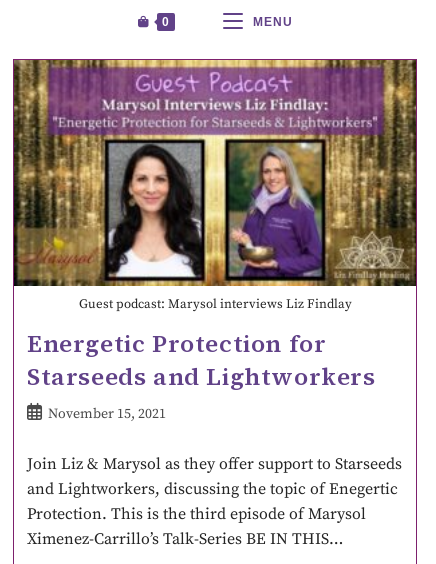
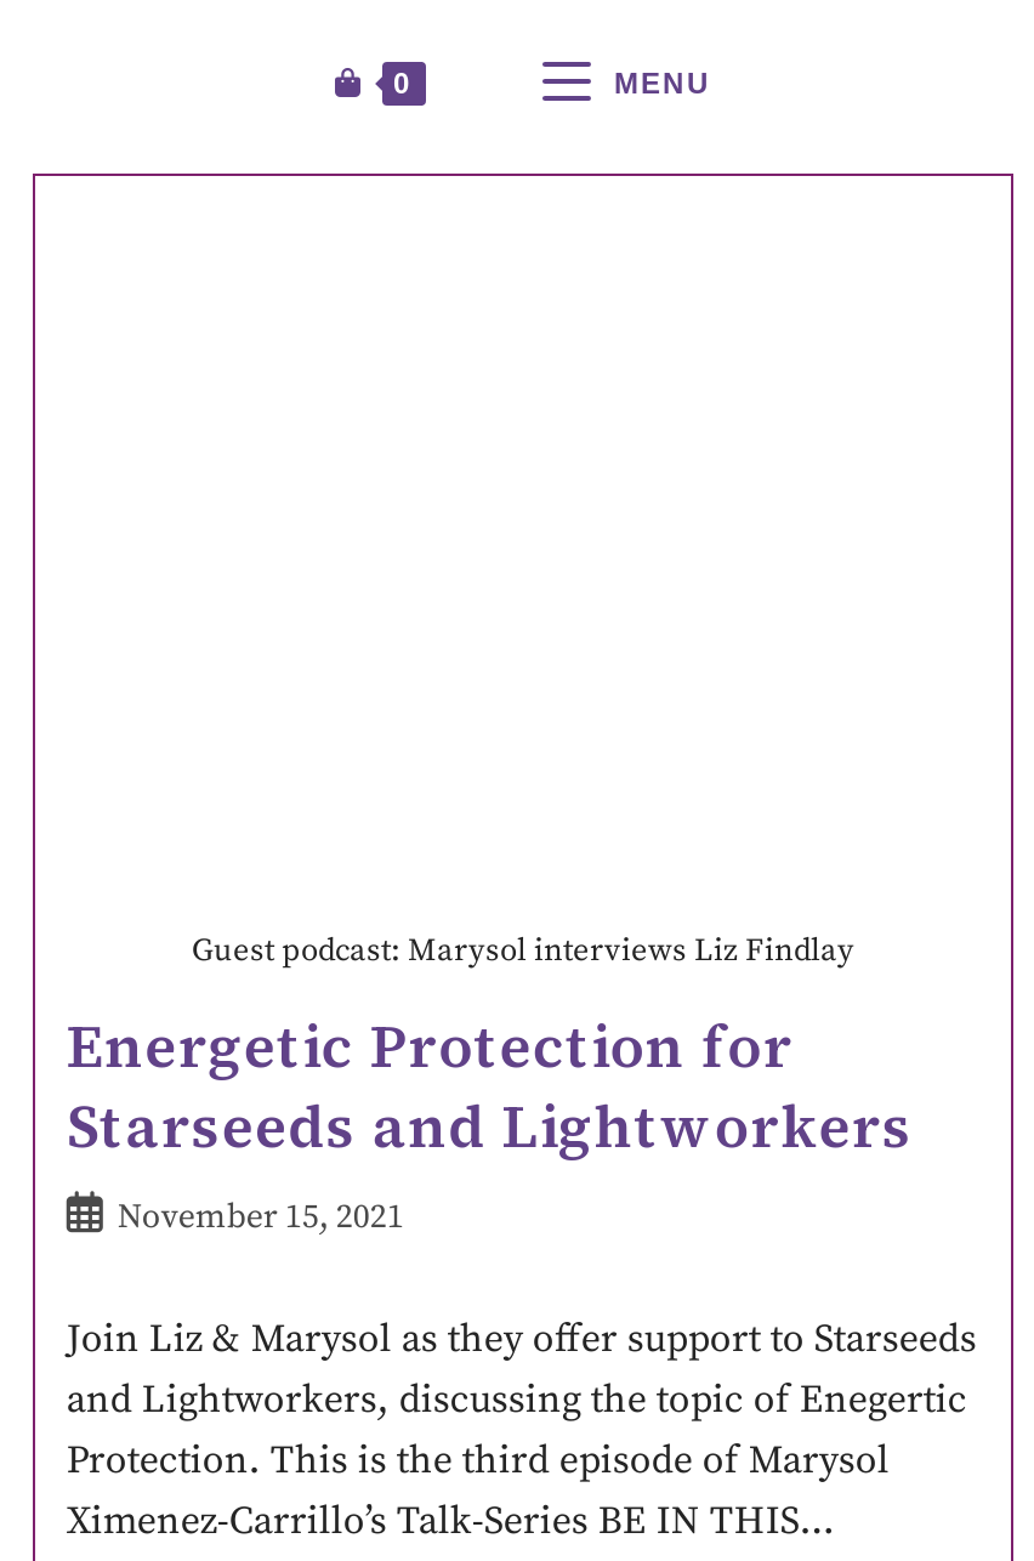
- [image]
